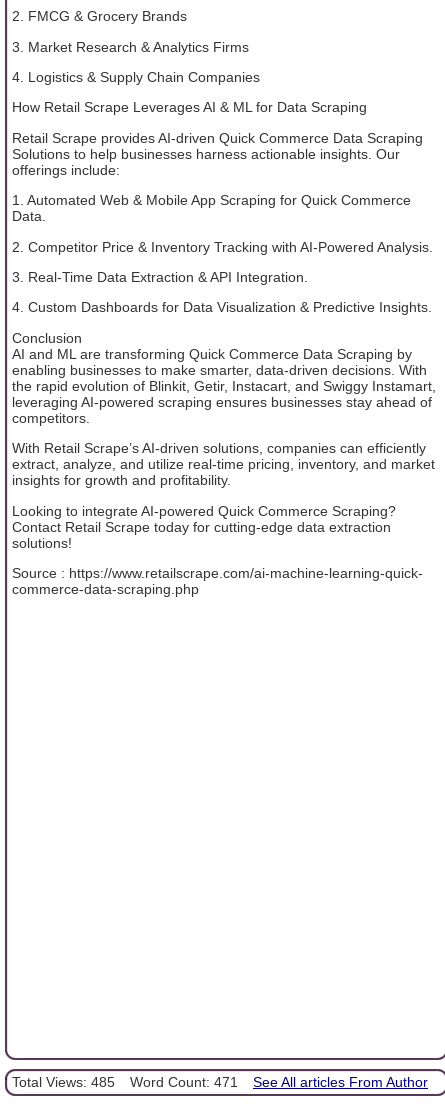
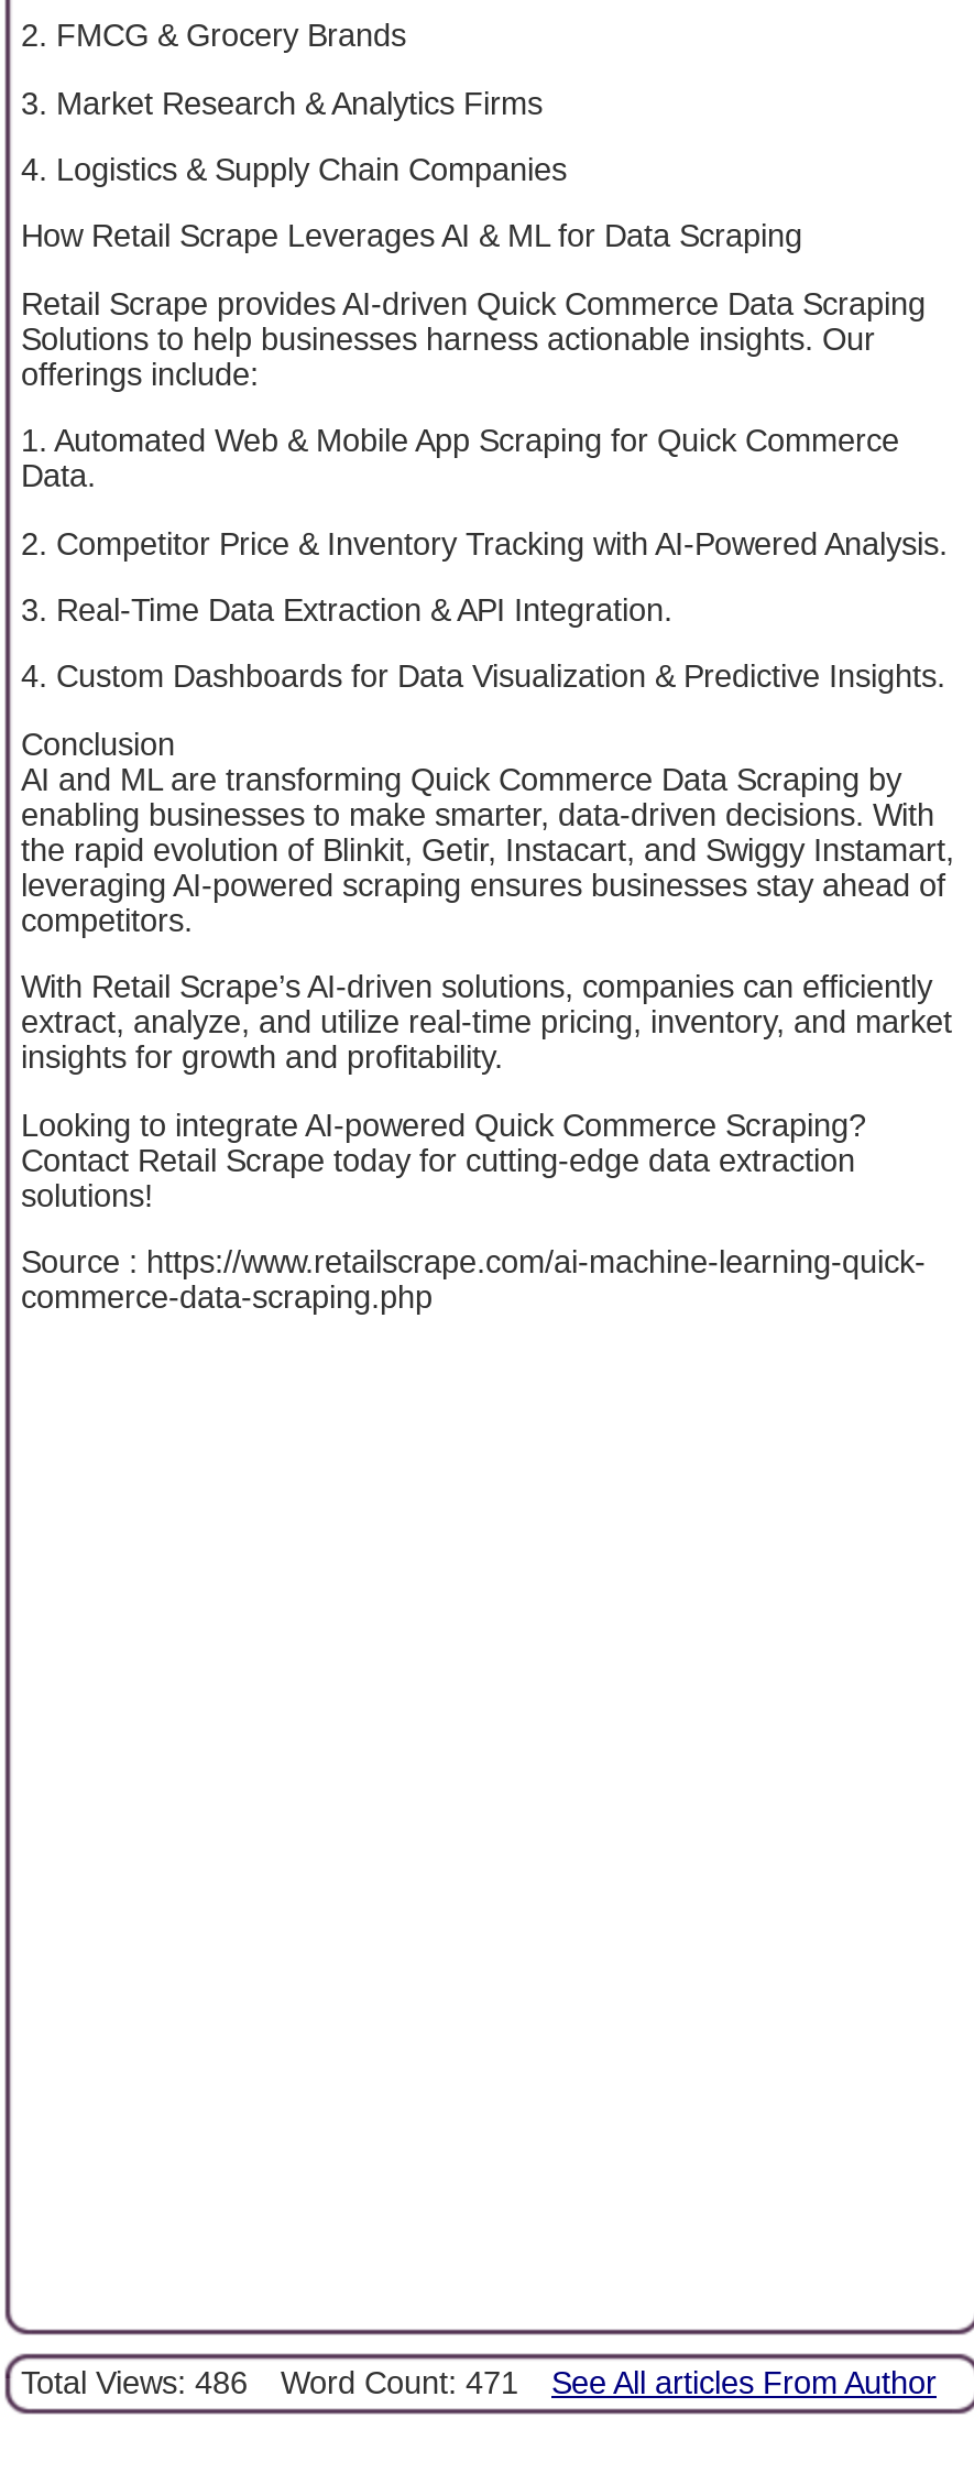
- Total Views: 485 Word Count: 471 See All articles From Author
+ Total Views: 486 Word Count: 471 See All articles From Author
